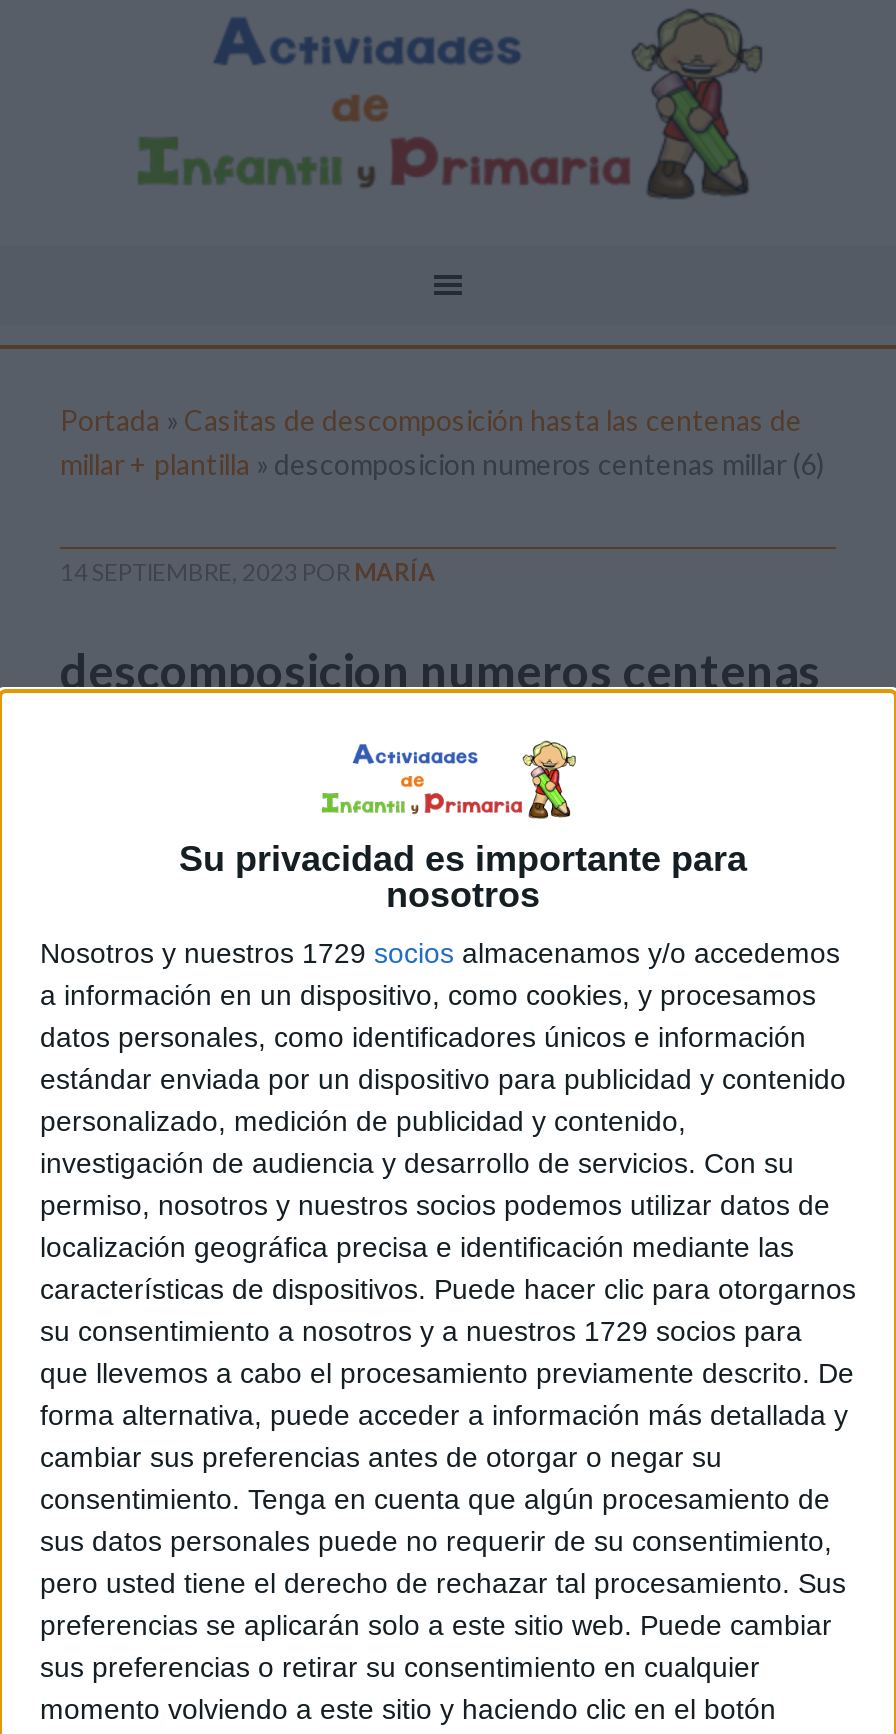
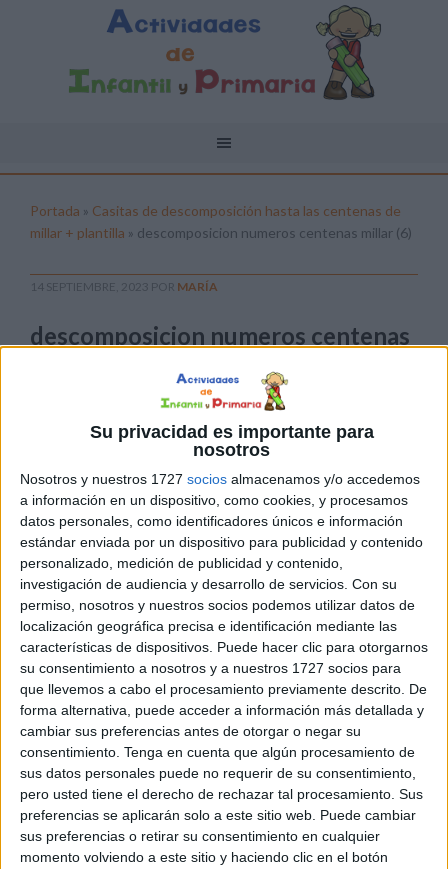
- Nosotros y nuestros 1729 socios almacenamos y/o accedemos
+ Nosotros y nuestros 1727 socios almacenamos y/o accedemos

- su consentimiento a nosotros y a nuestros 1729 socios para
+ su consentimiento a nosotros y a nuestros 1727 socios para
